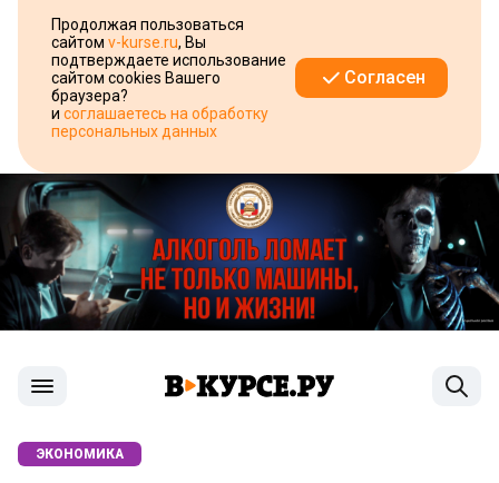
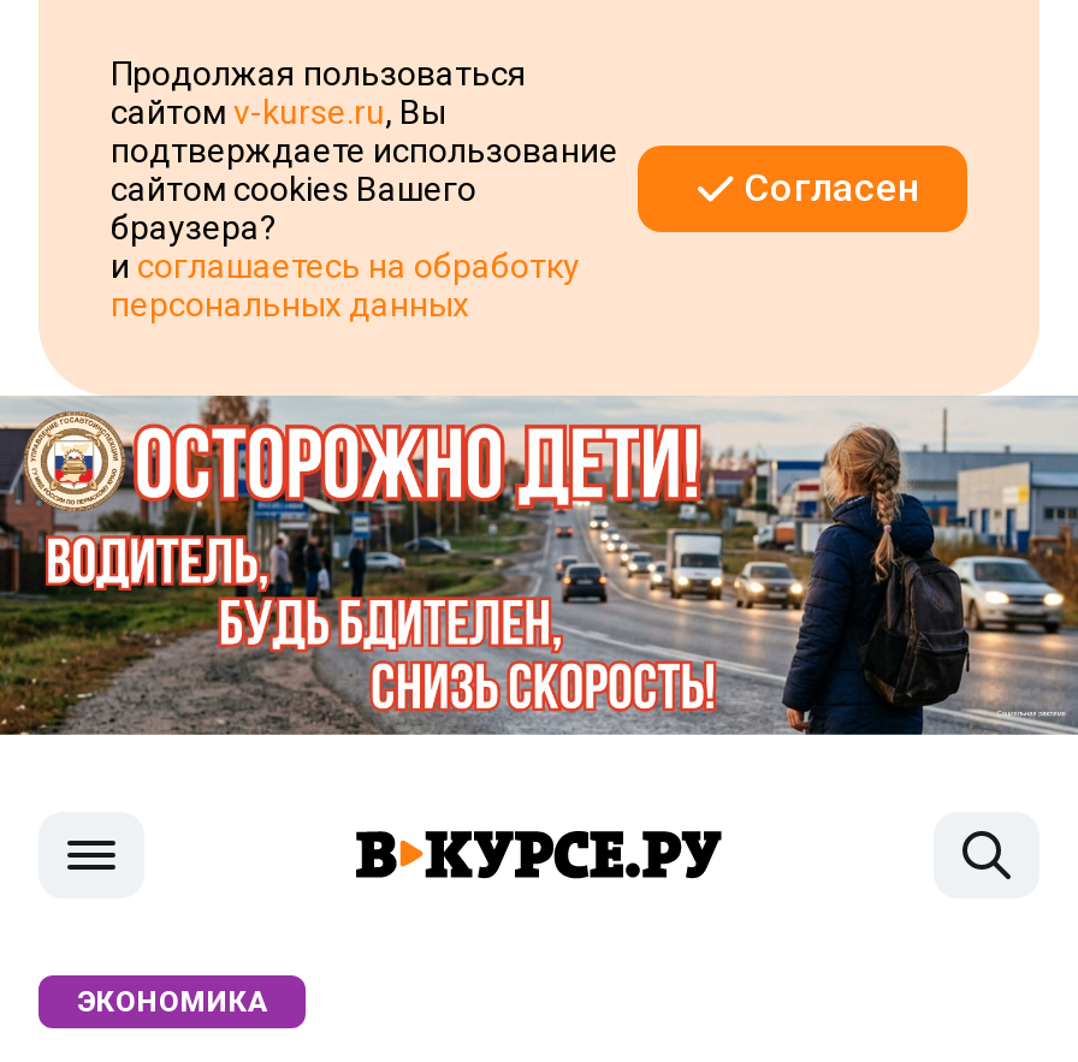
- [image]
+ [image]
